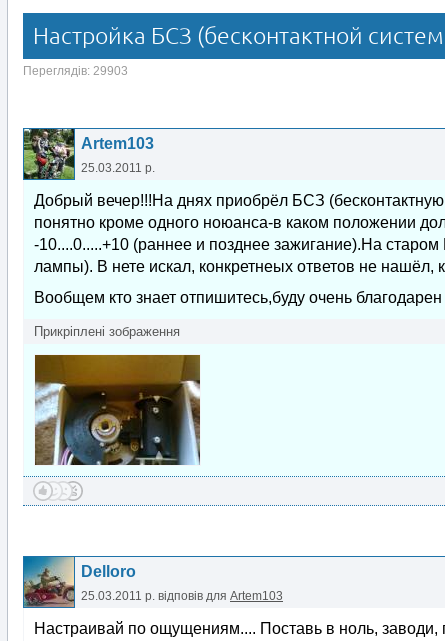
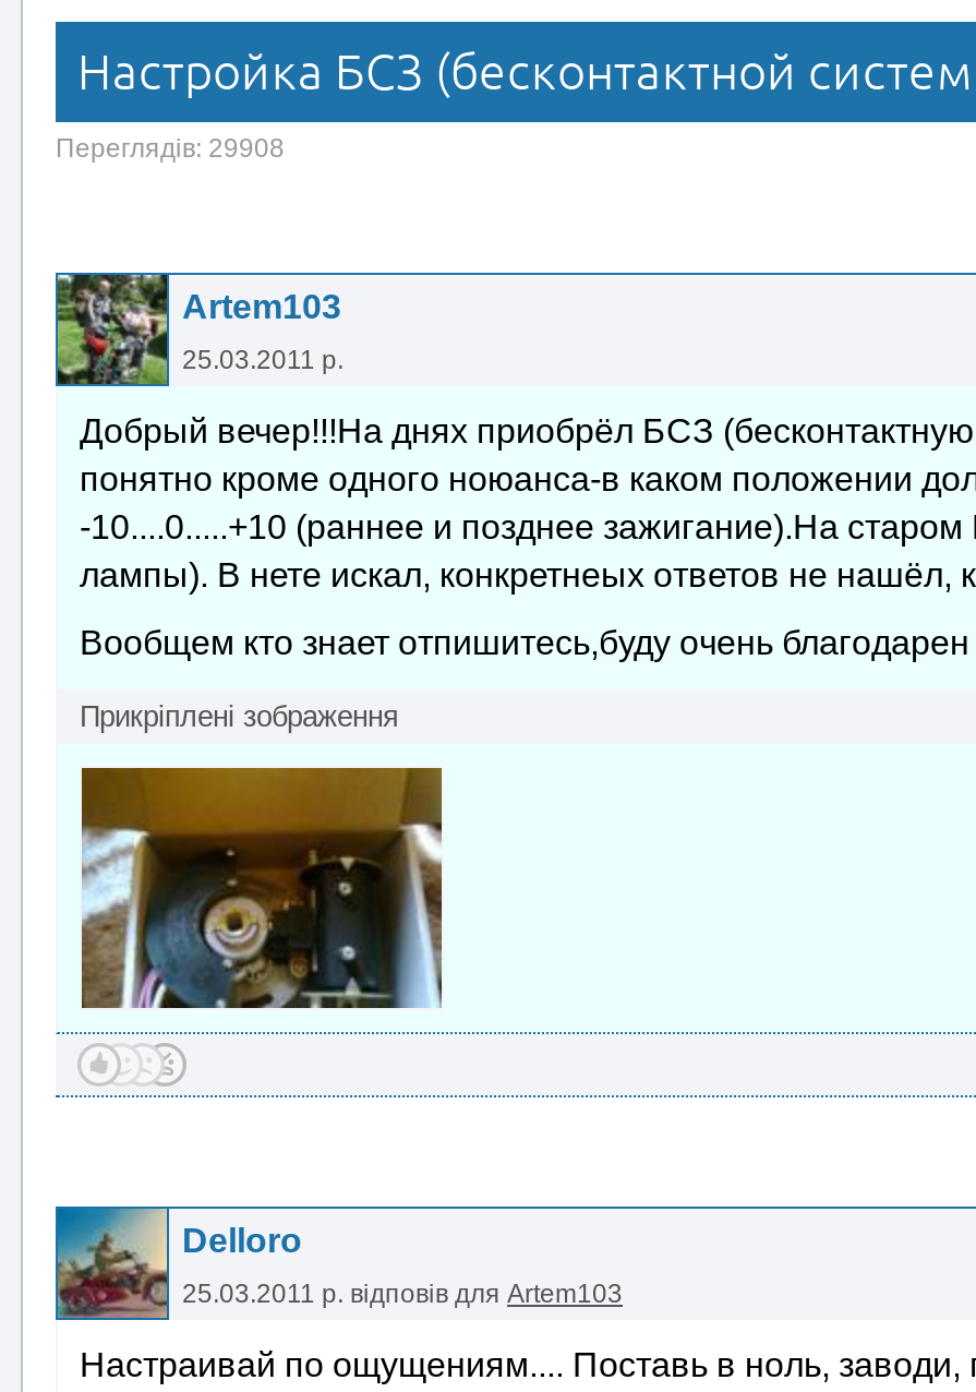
- Переглядів: 29903
+ Переглядів: 29908
